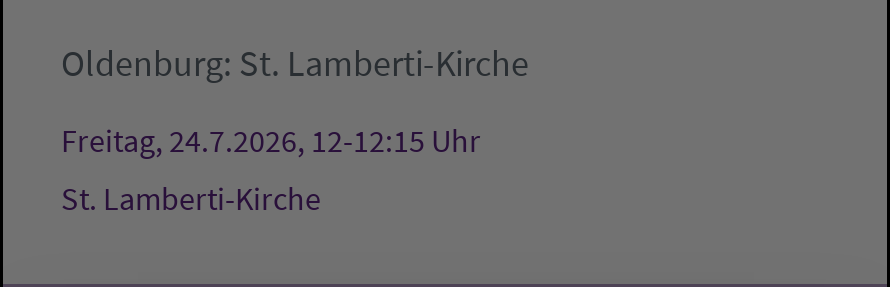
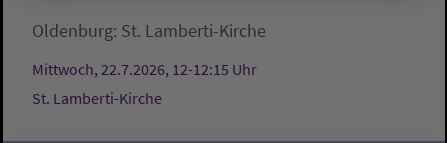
- Freitag, 24.7.2026, 12-12:15 Uhr
+ Mittwoch, 22.7.2026, 12-12:15 Uhr
